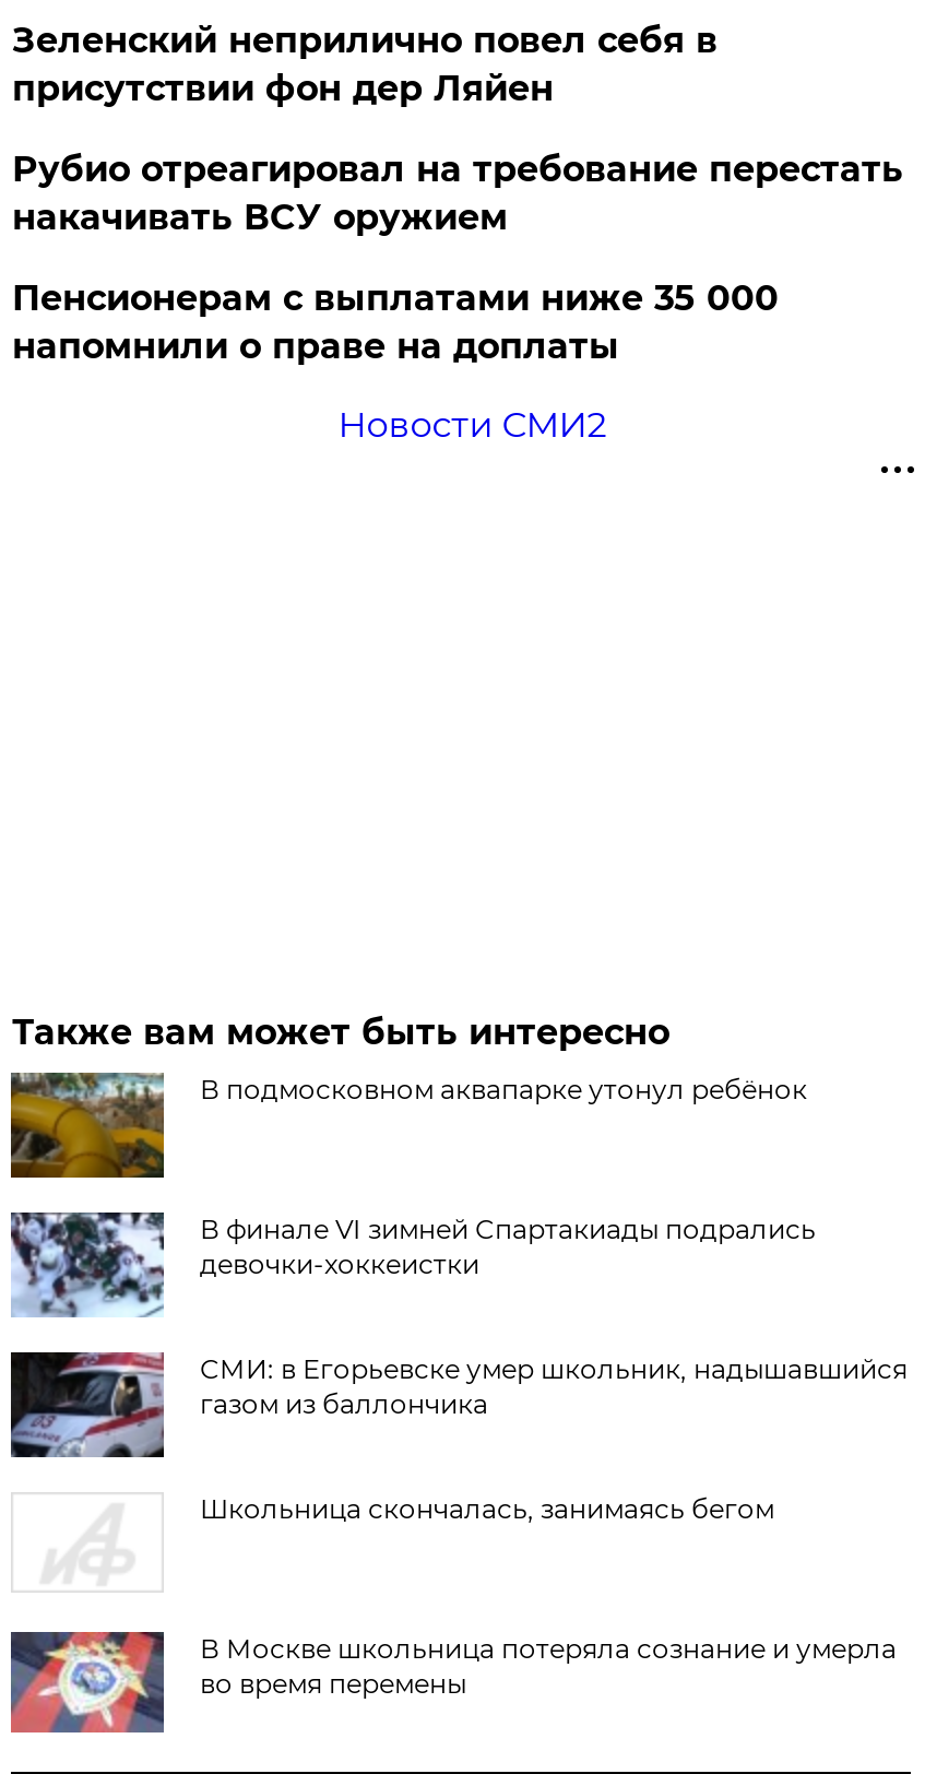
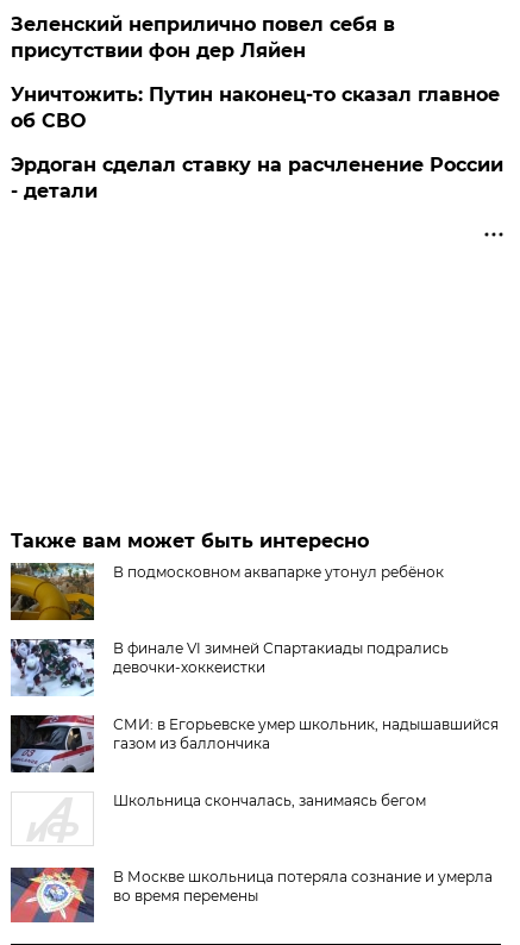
- Рубио отреагировал на требование перестать
- накачивать ВСУ оружием
- Пенсионерам с выплатами ниже 35 000
- напомнили о праве на доплаты
- Новости СМИ2
+ Уничтожить: Путин наконец-то сказал главное
+ об СВО
+ Эрдоган сделал ставку на расчленение России
+ - детали
